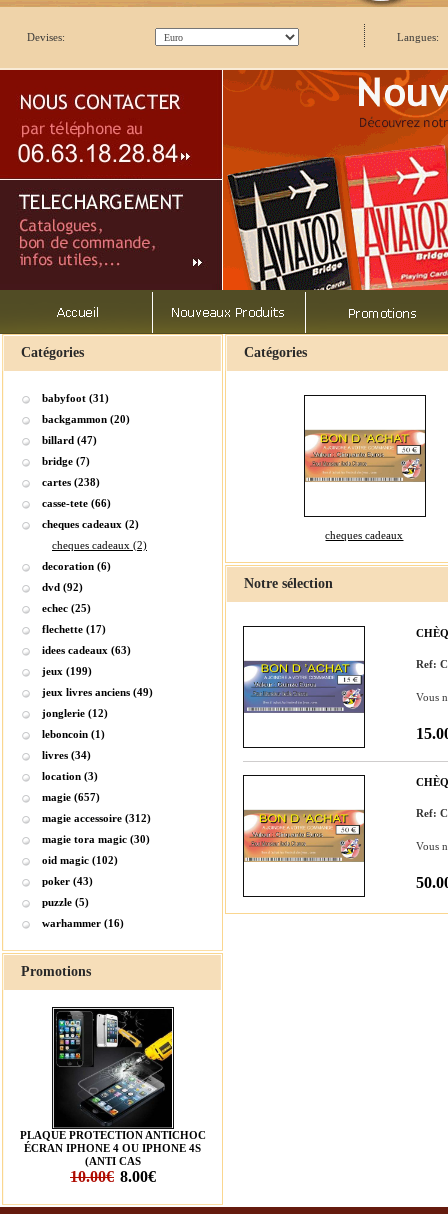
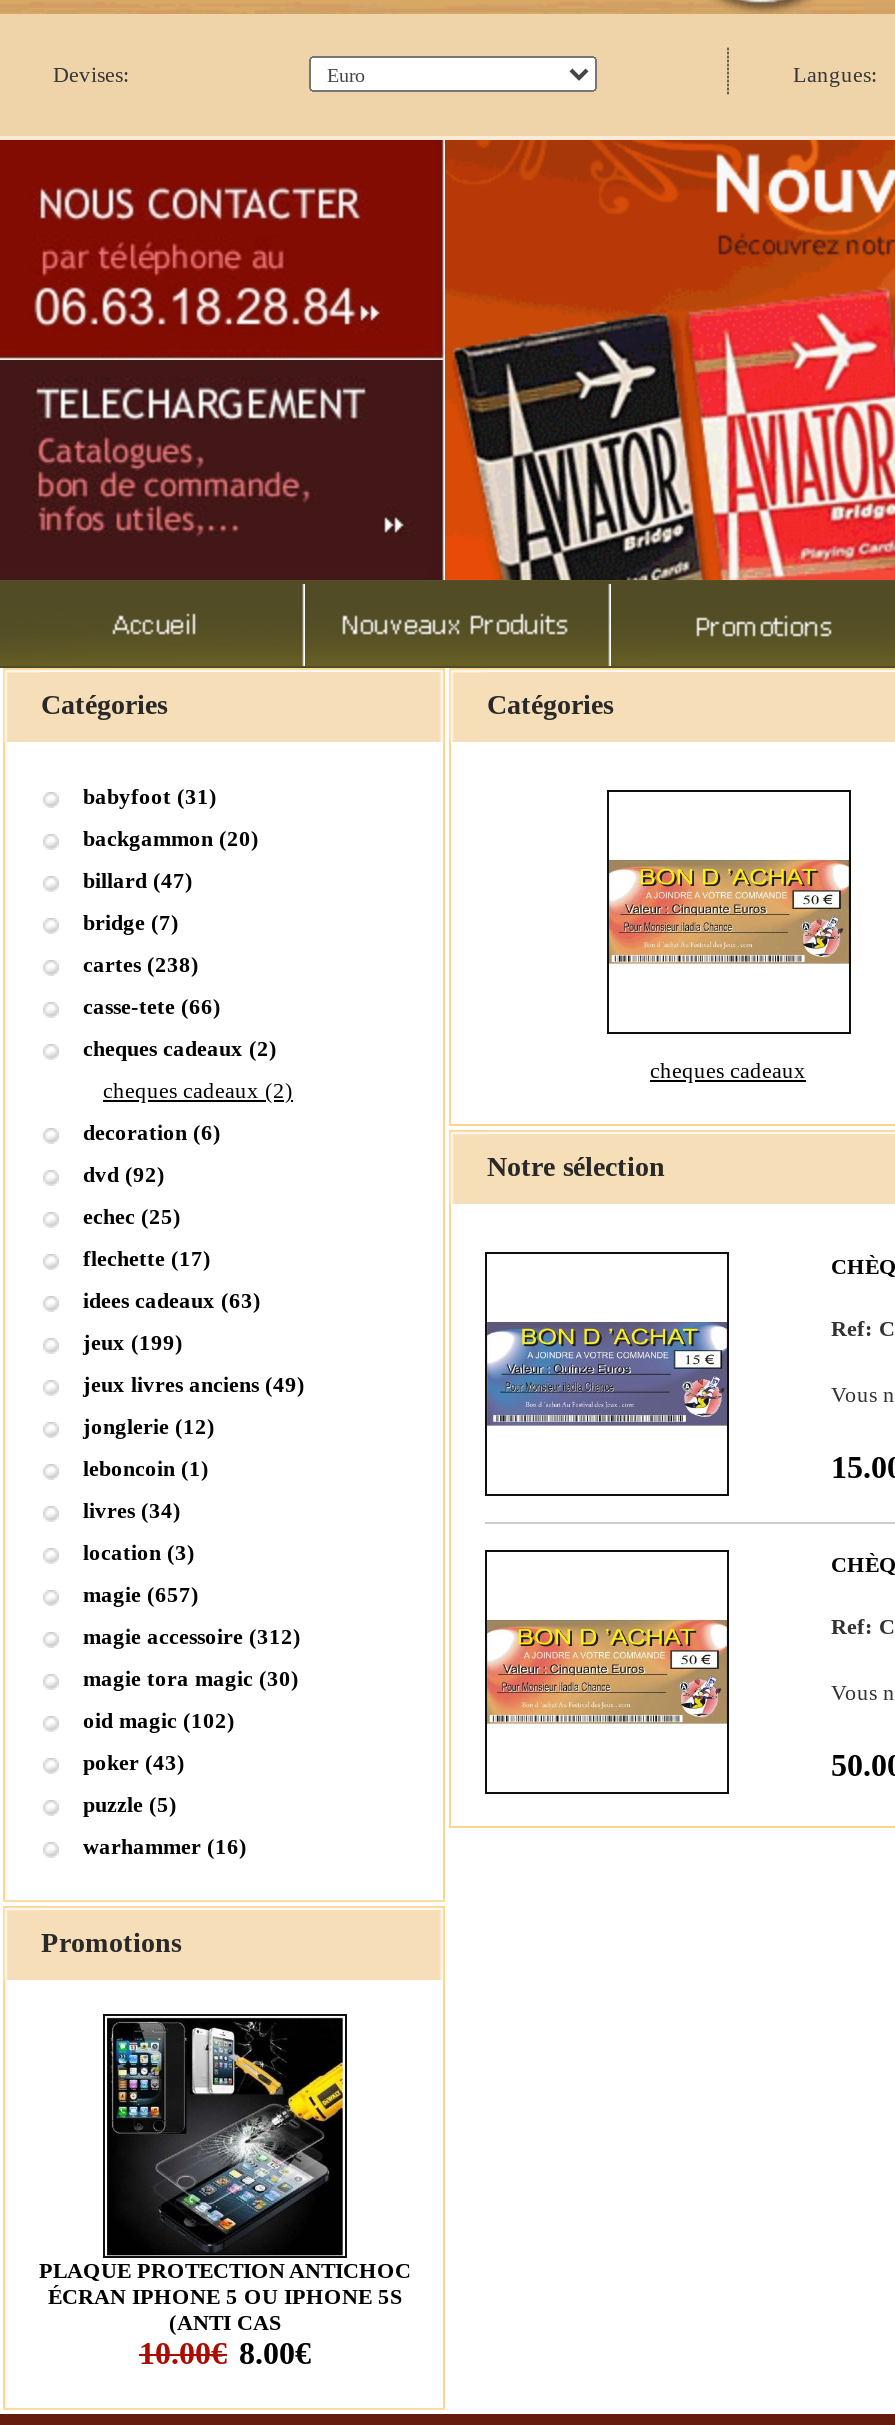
- ÉCRAN IPHONE 4 OU IPHONE 4S
+ ÉCRAN IPHONE 5 OU IPHONE 5S
